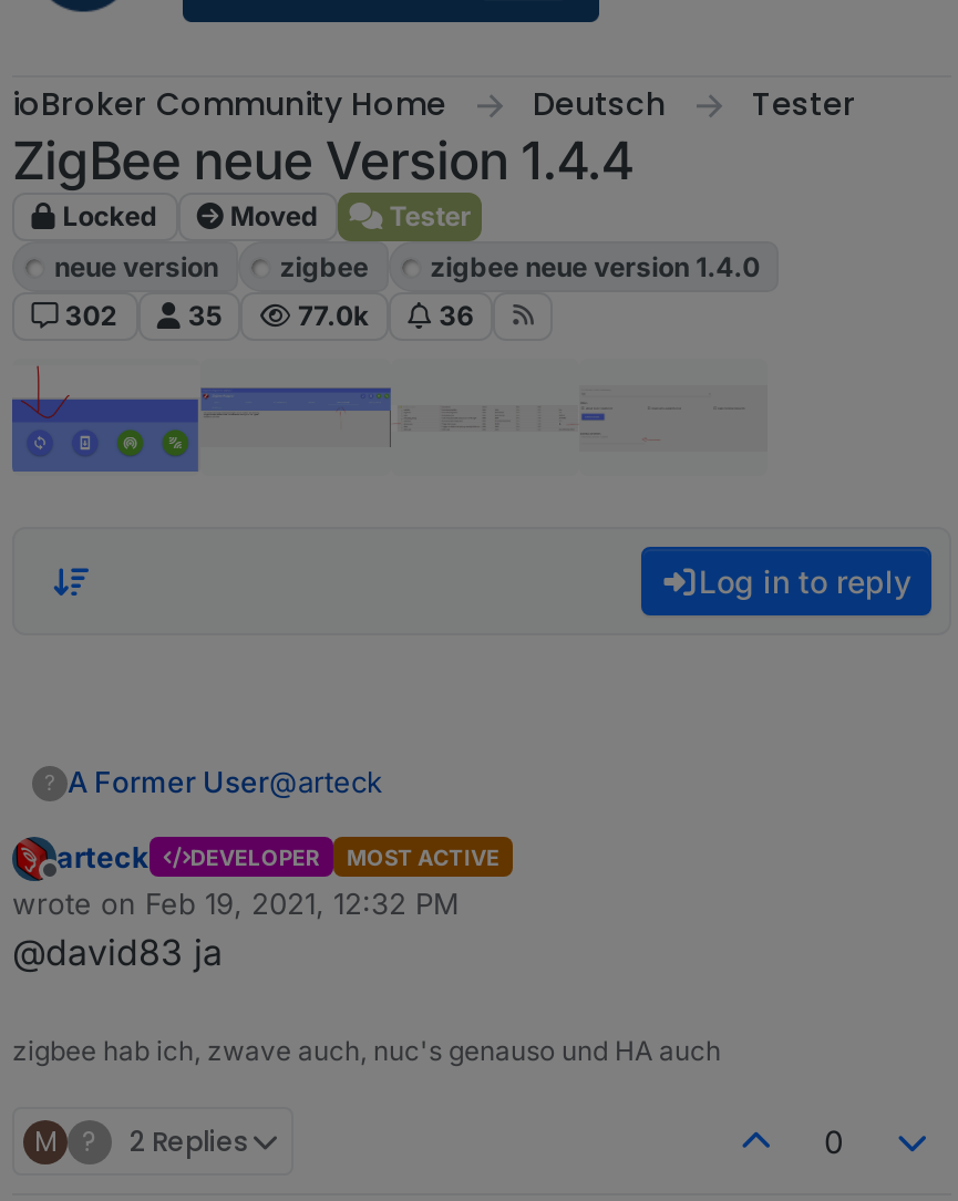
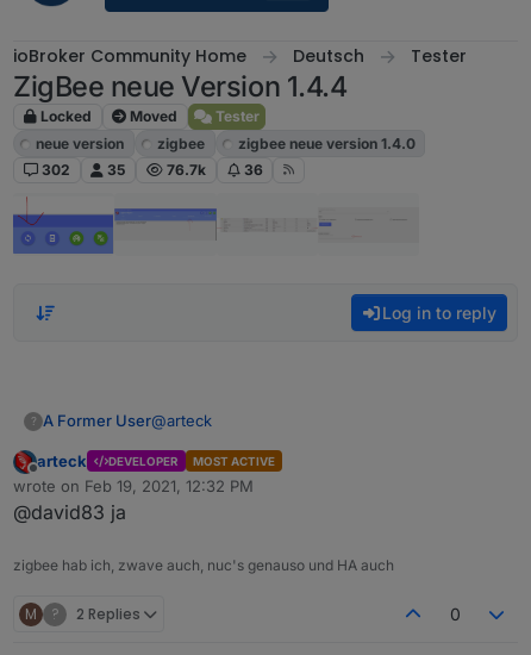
- 77.0k
+ 76.7k
